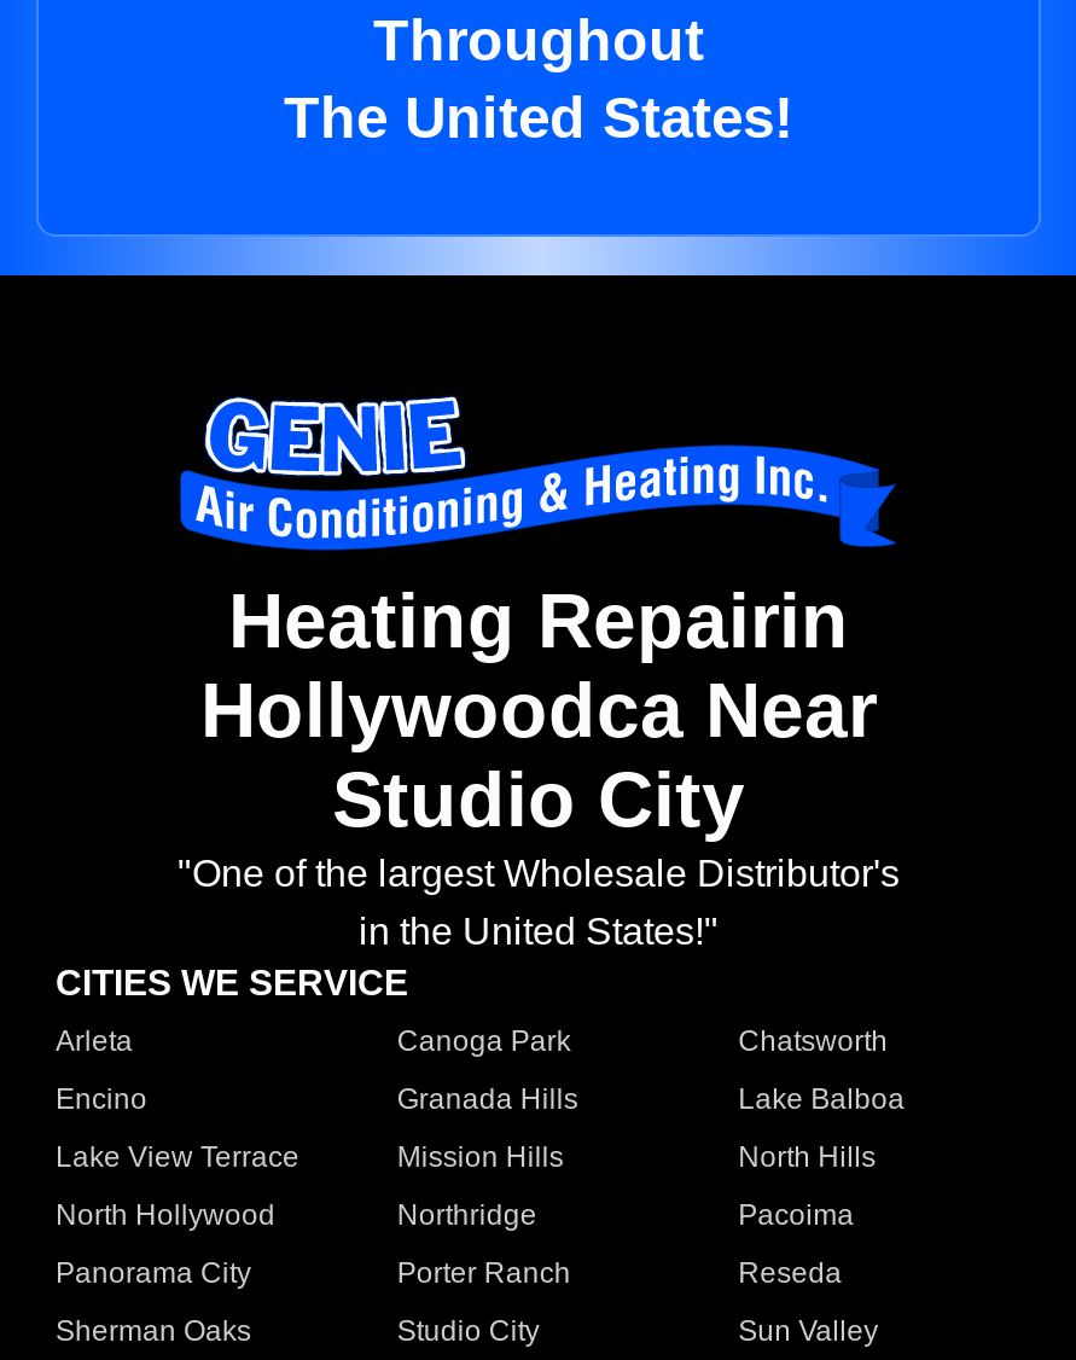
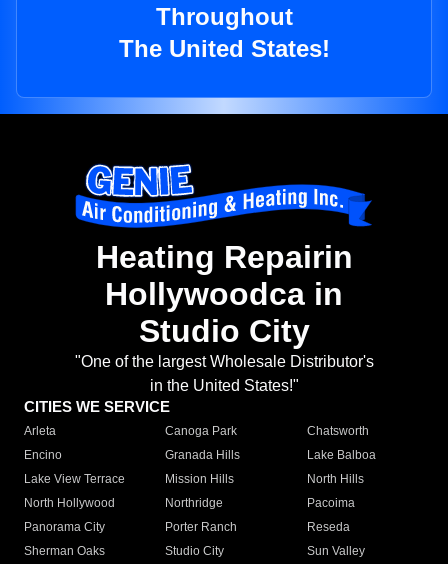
- Hollywoodca Near
+ Hollywoodca in
